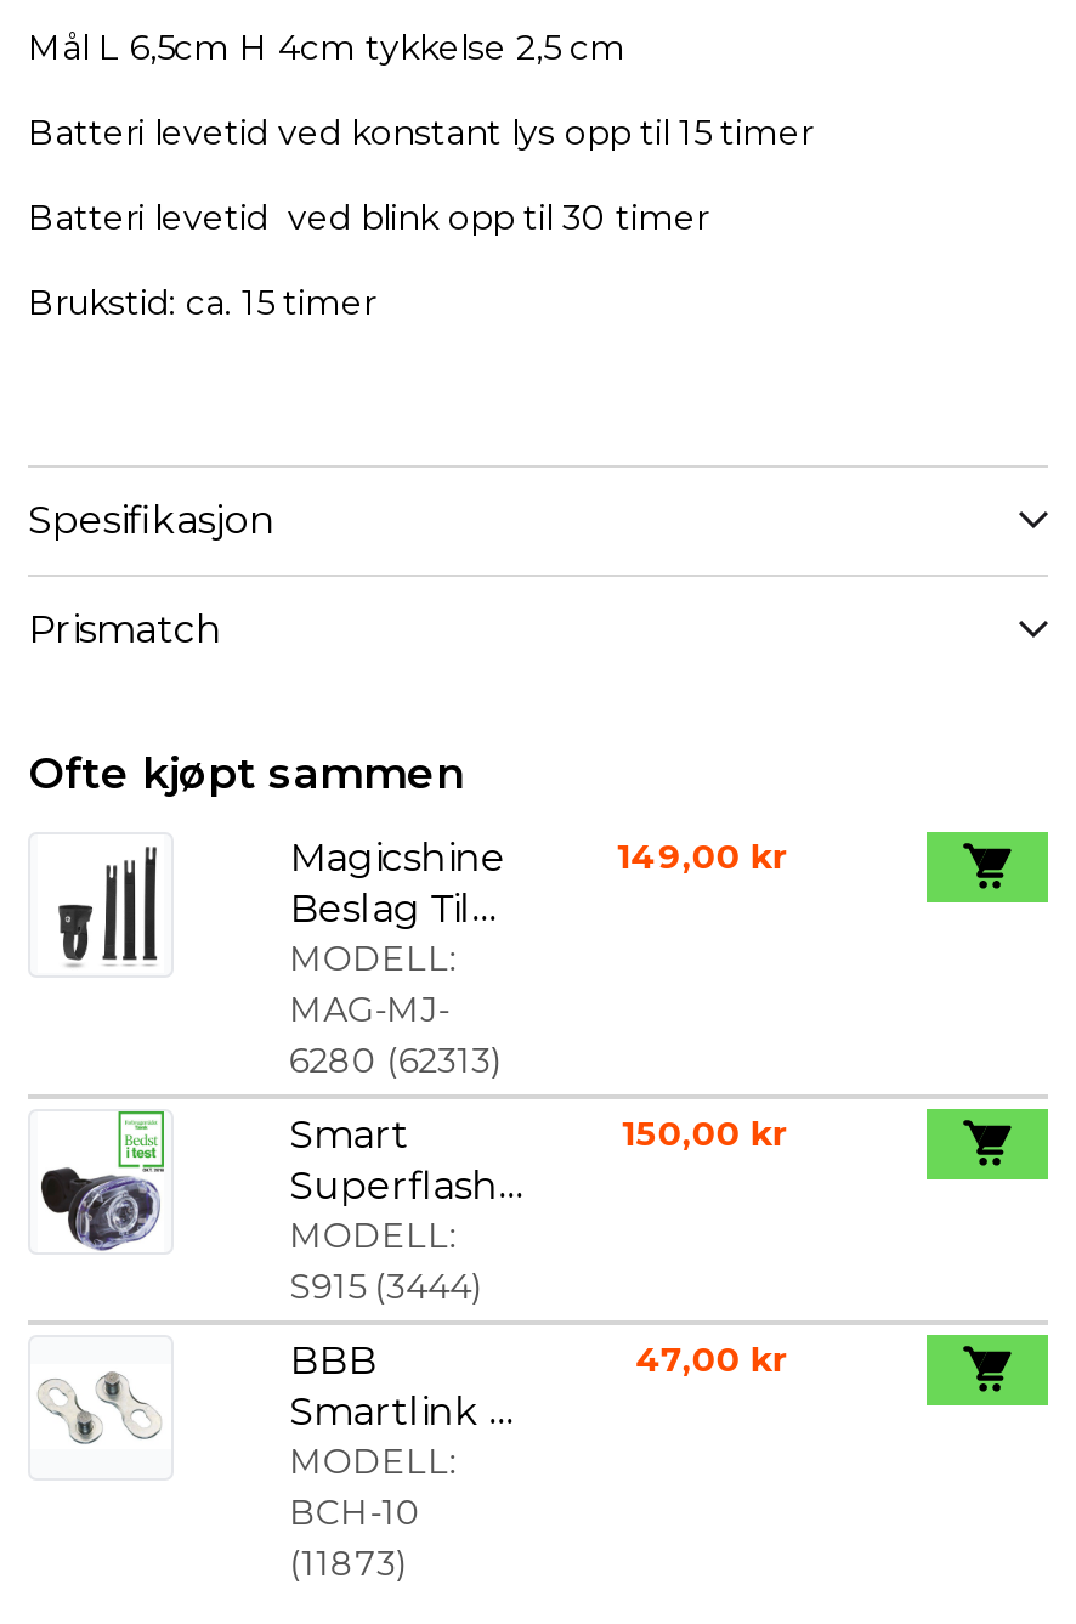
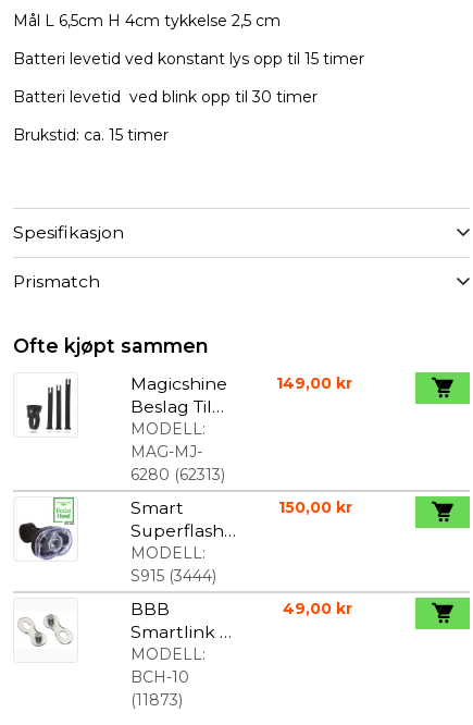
- 47,00 kr
+ 49,00 kr
